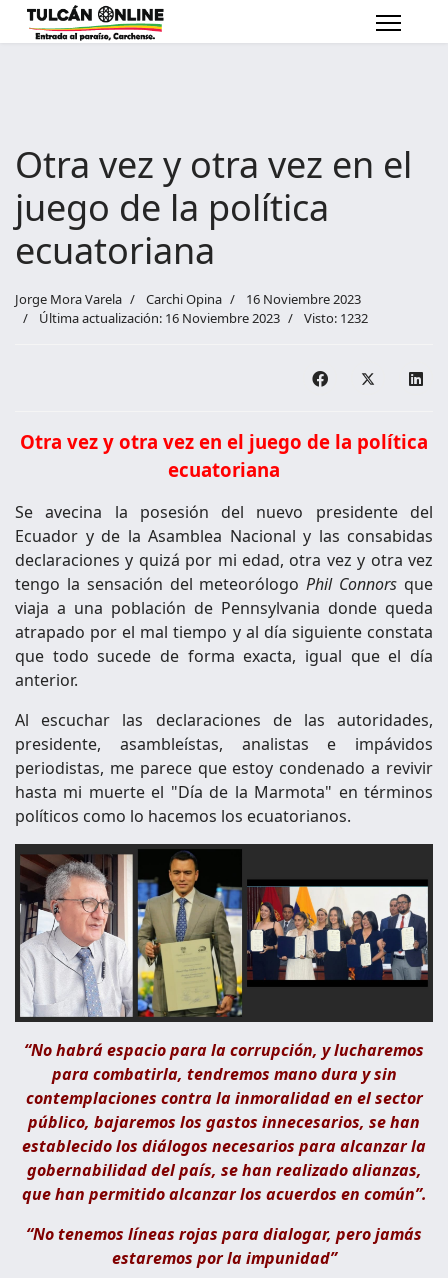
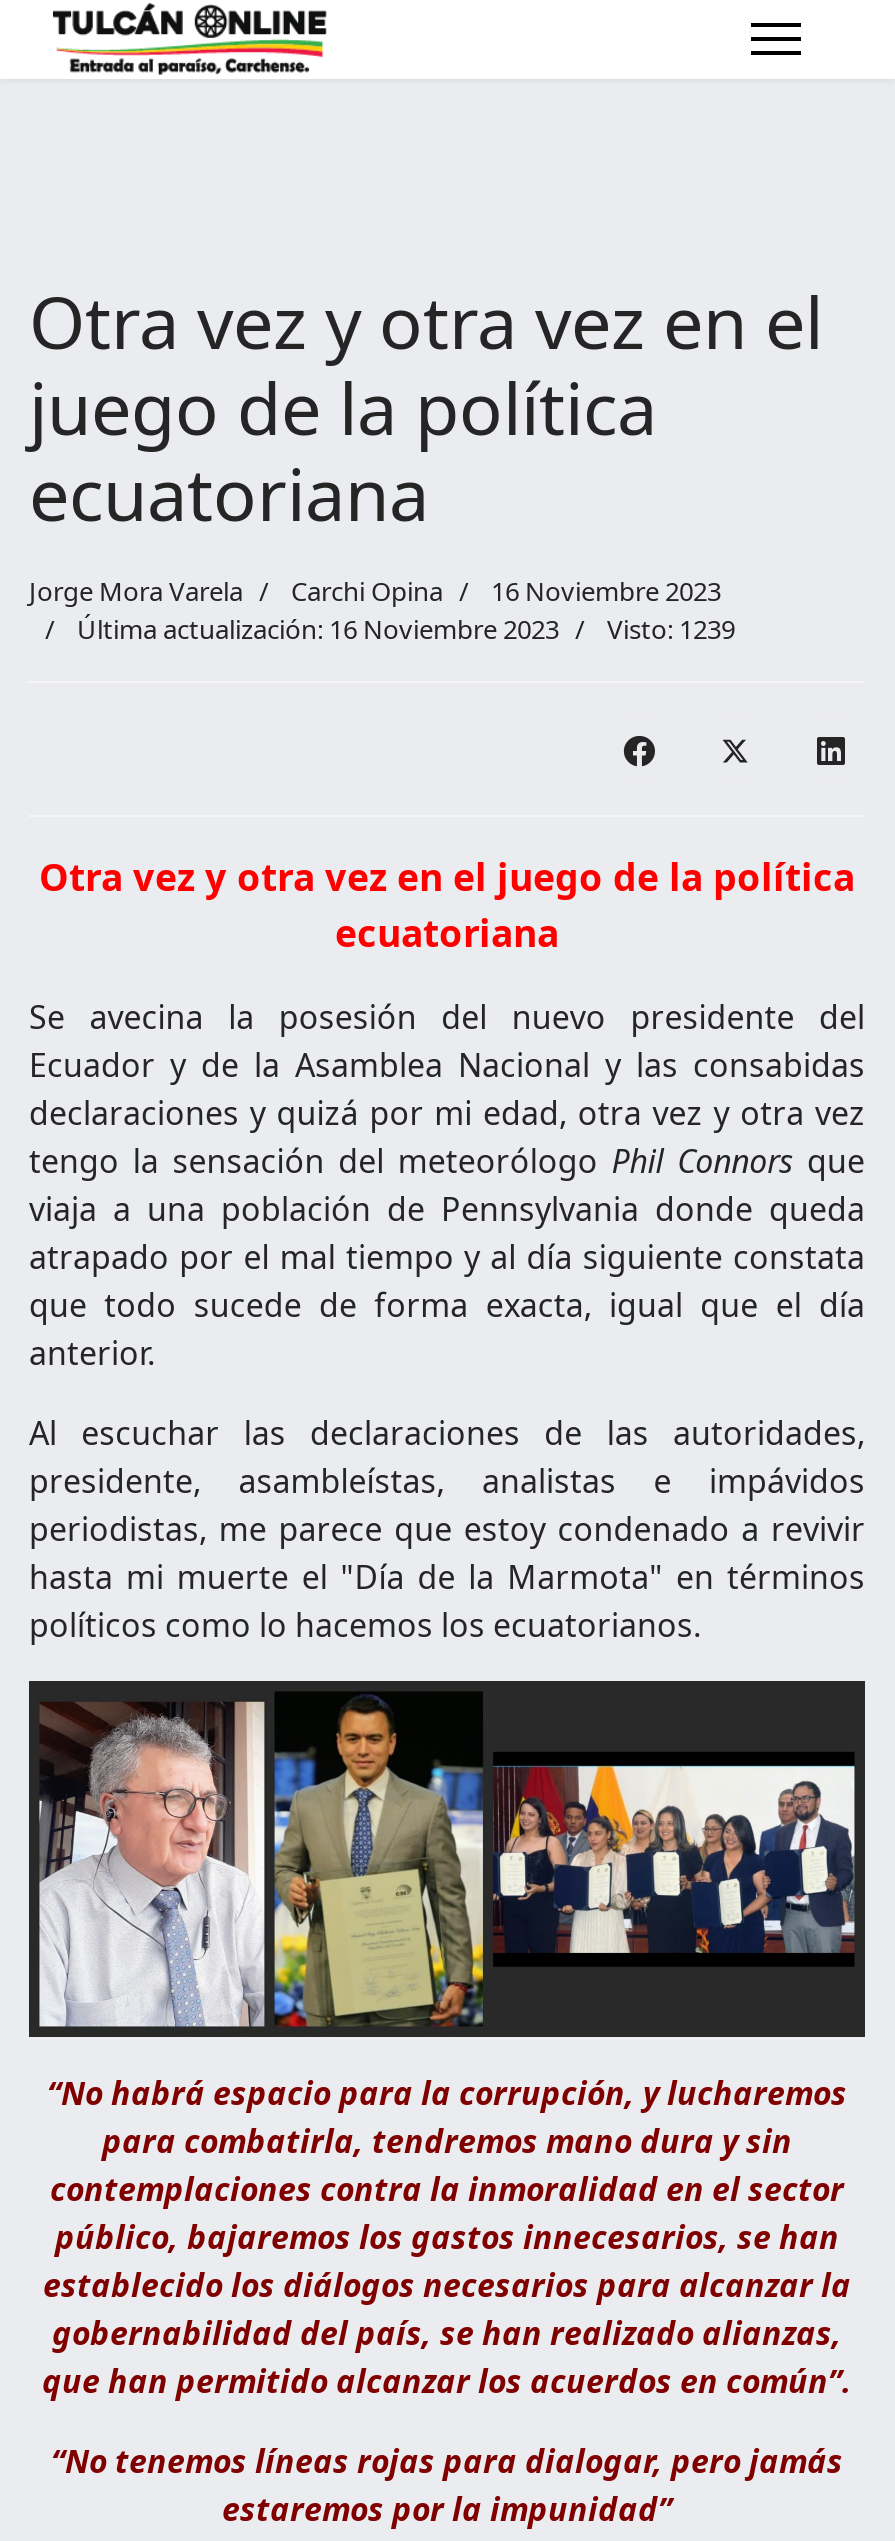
- Última actualización: 16 Noviembre 2023 Visto: 1232
+ Última actualización: 16 Noviembre 2023 Visto: 1239
